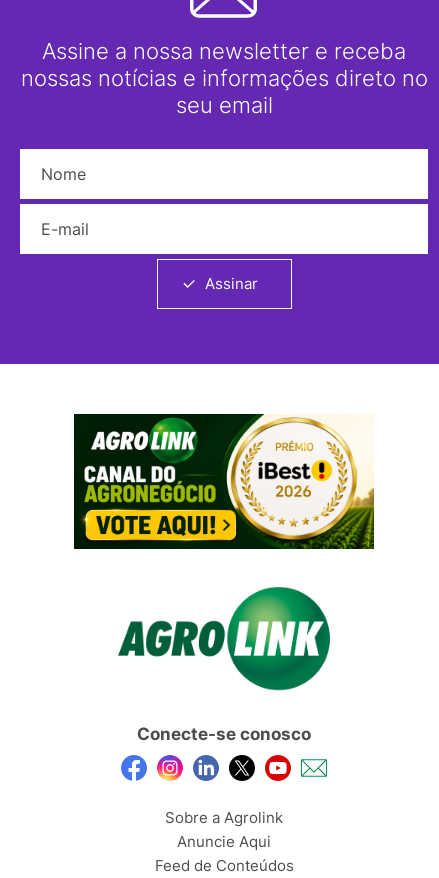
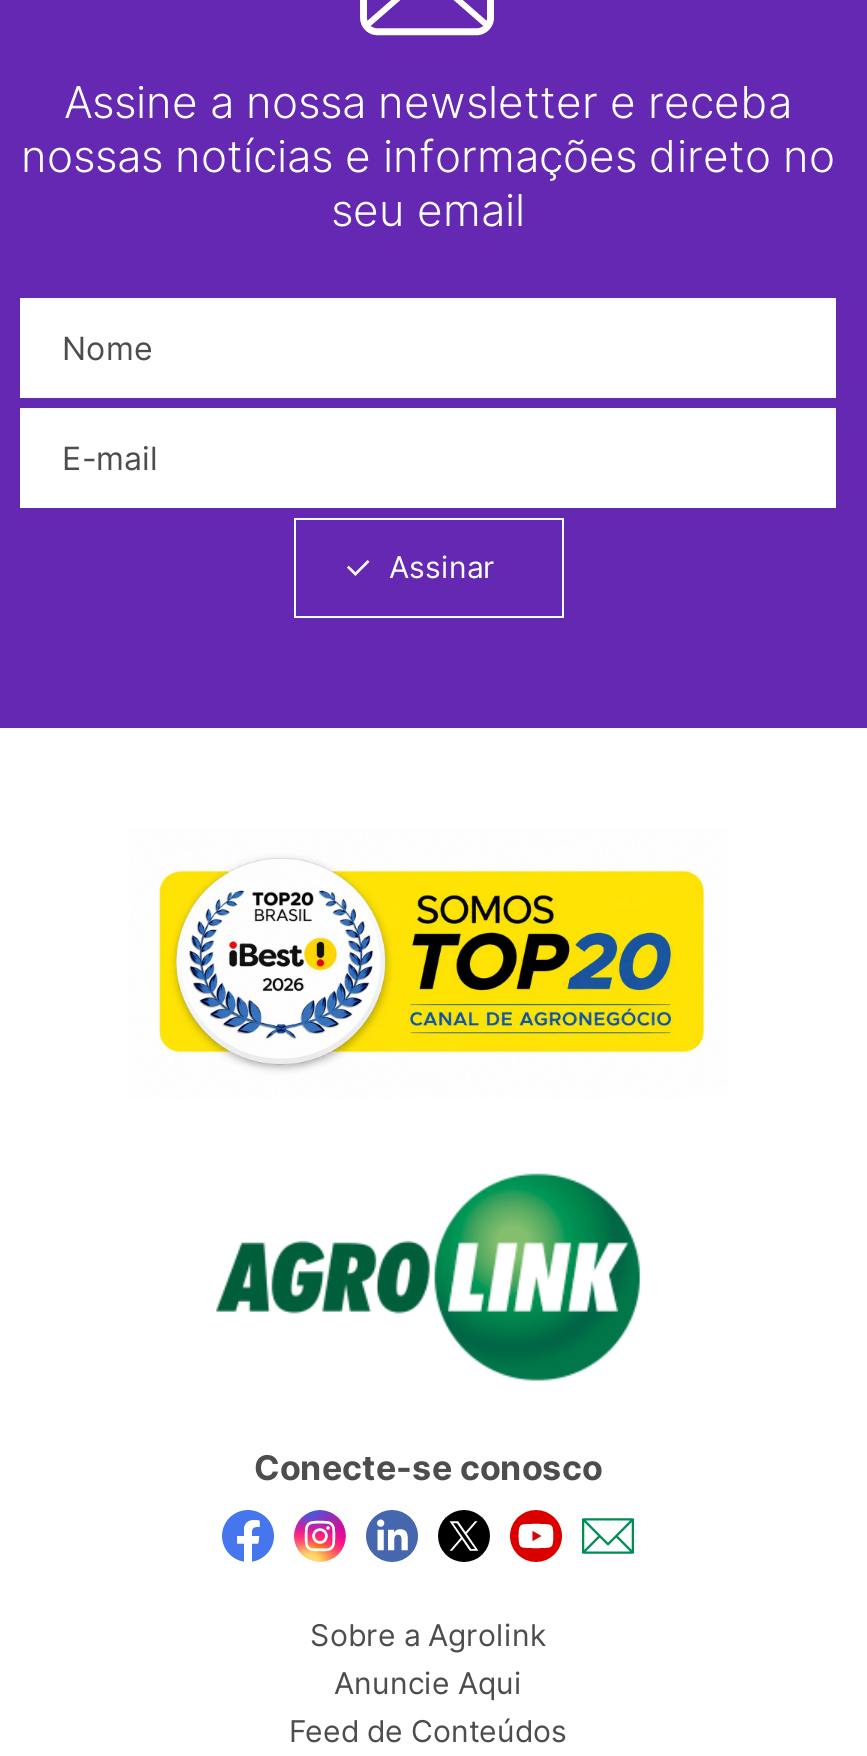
- [image]
+ [image]
